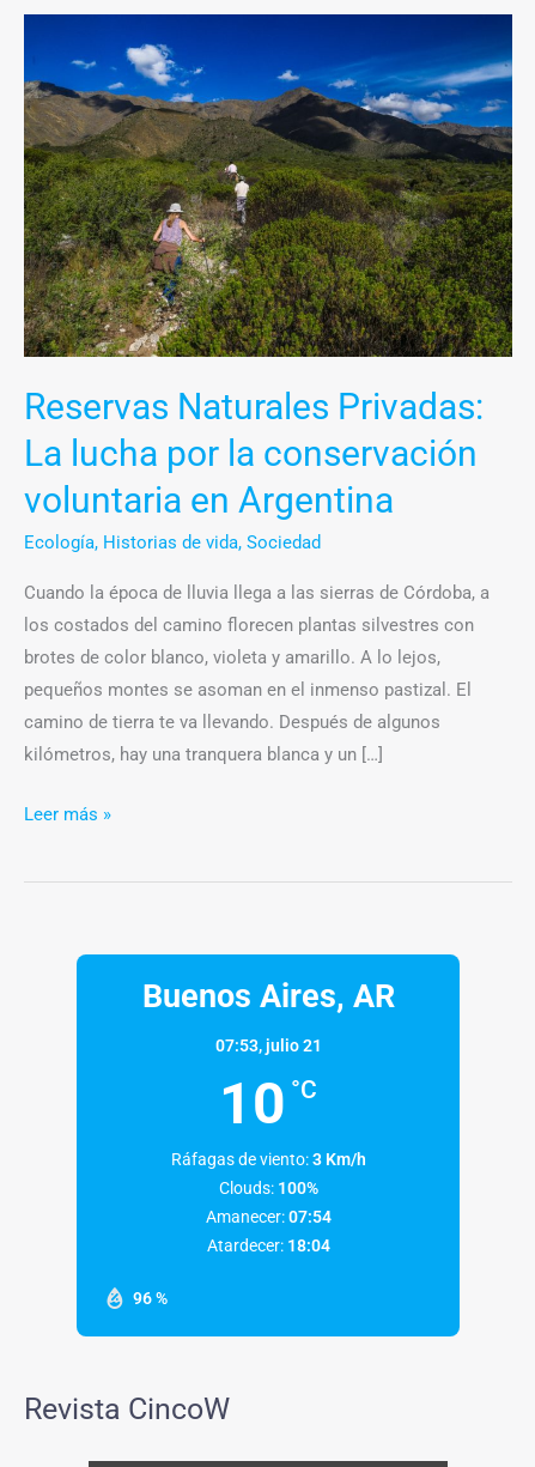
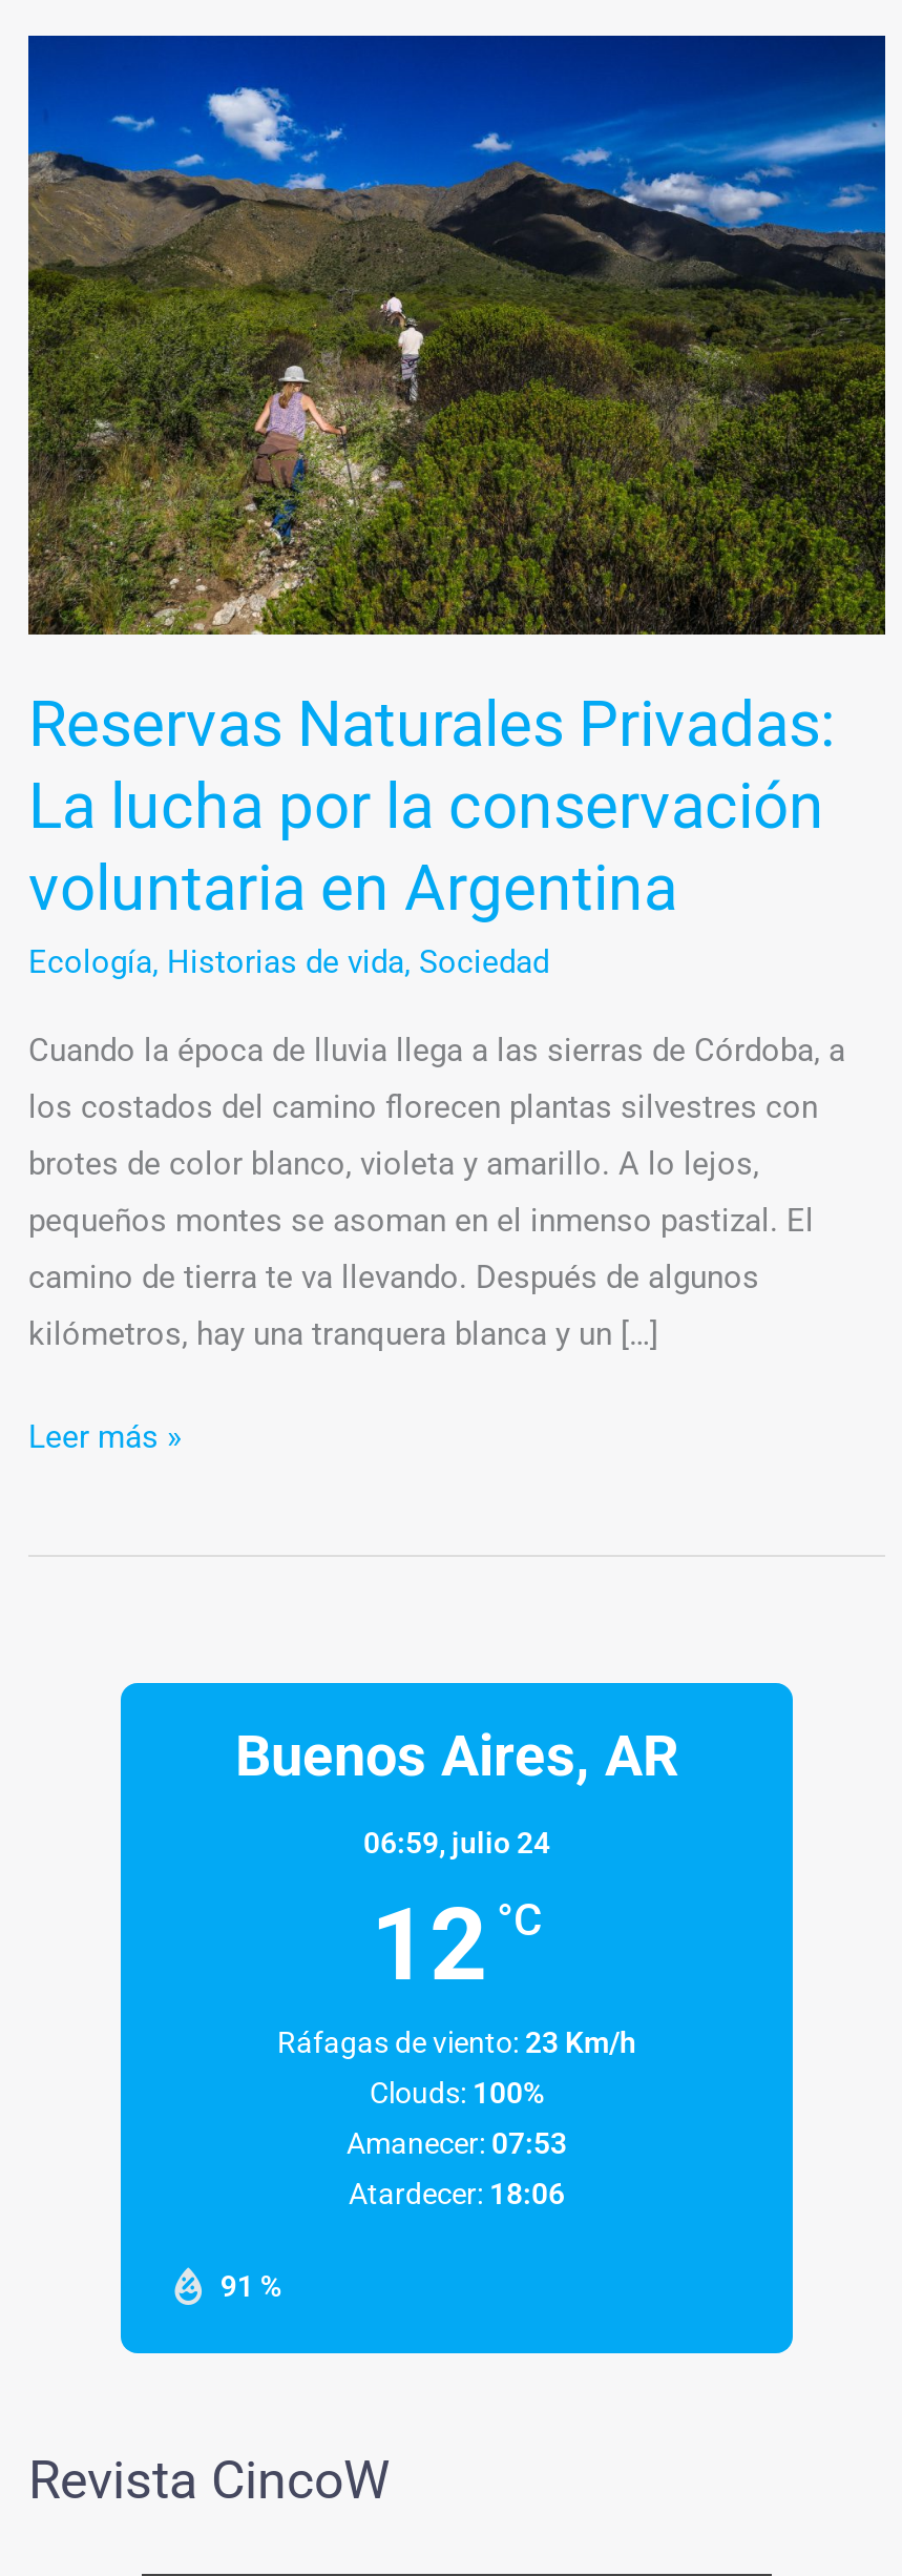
- 07:53, julio 21
+ 06:59, julio 24

- 10 °C
+ 12 °C

- Ráfagas de viento: 3 Km/h
+ Ráfagas de viento: 23 Km/h

- Amanecer: 07:54
+ Amanecer: 07:53

- Atardecer: 18:04
+ Atardecer: 18:06

- 96 %
+ 91 %
